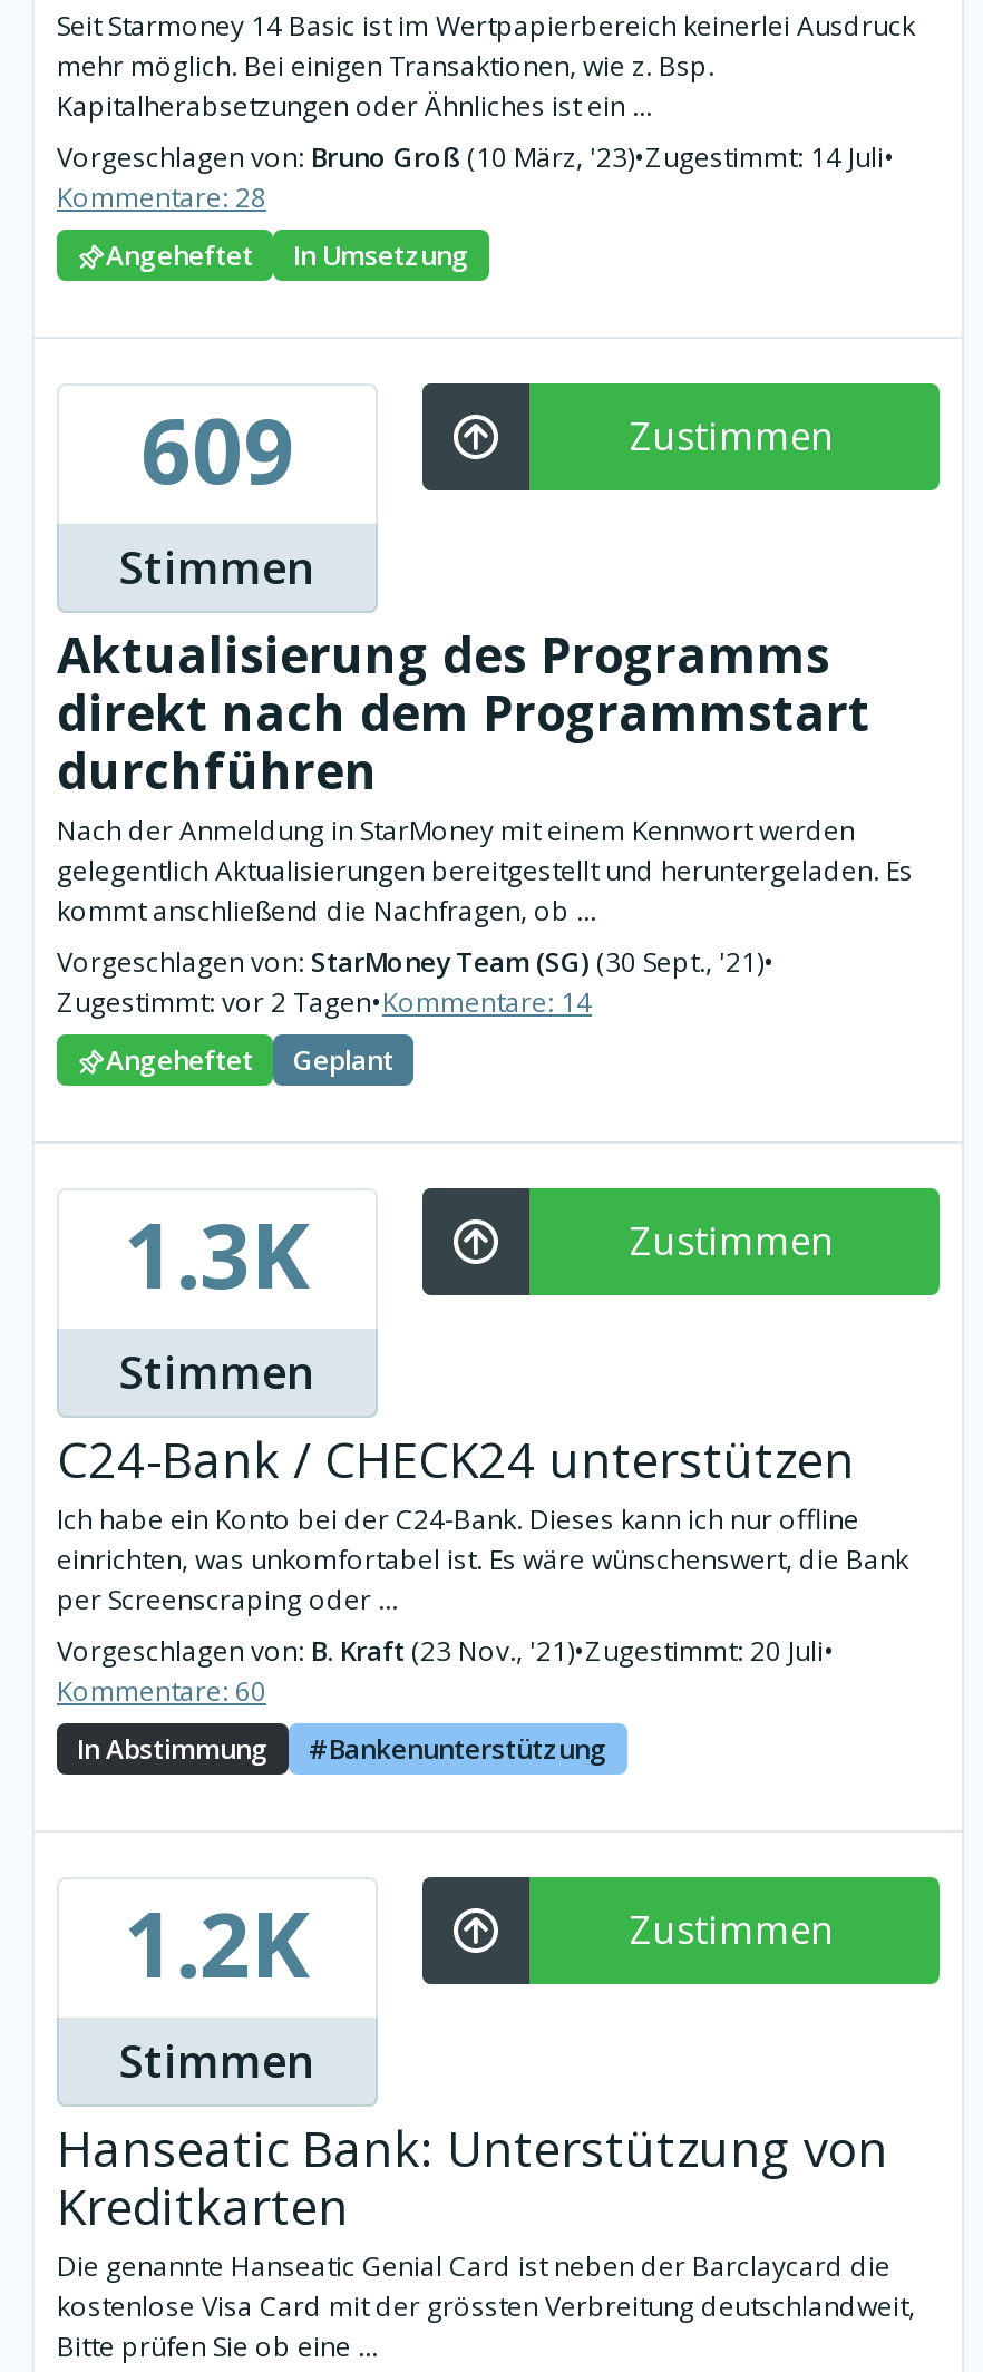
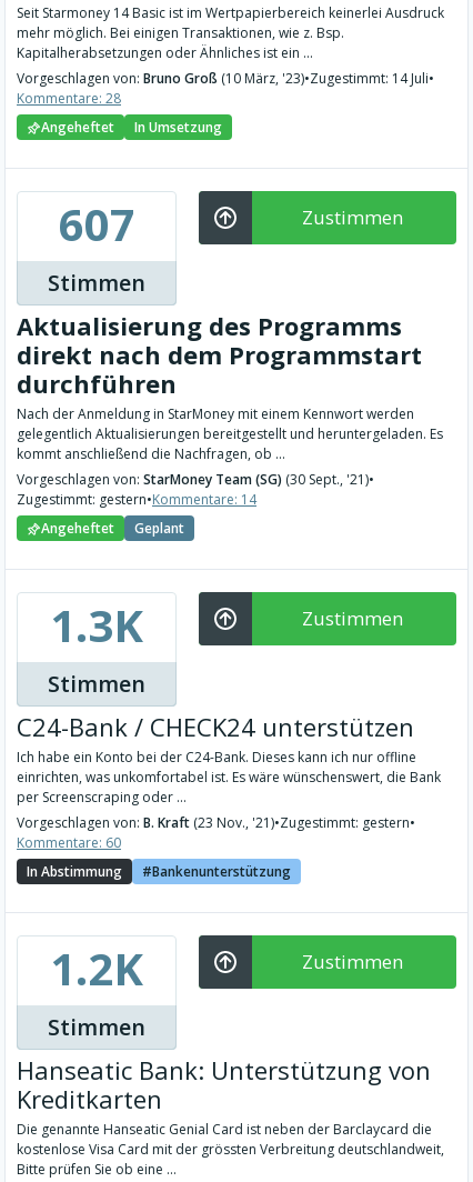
- 609
+ 607

- Zugestimmt: vor 2 Tagen•Kommentare: 14
+ Zugestimmt: gestern•Kommentare: 14

- Vorgeschlagen von: B. Kraft (23 Nov., '21) •Zugestimmt: 20 Juli•
+ Vorgeschlagen von: B. Kraft (23 Nov., '21) •Zugestimmt: gestern•
